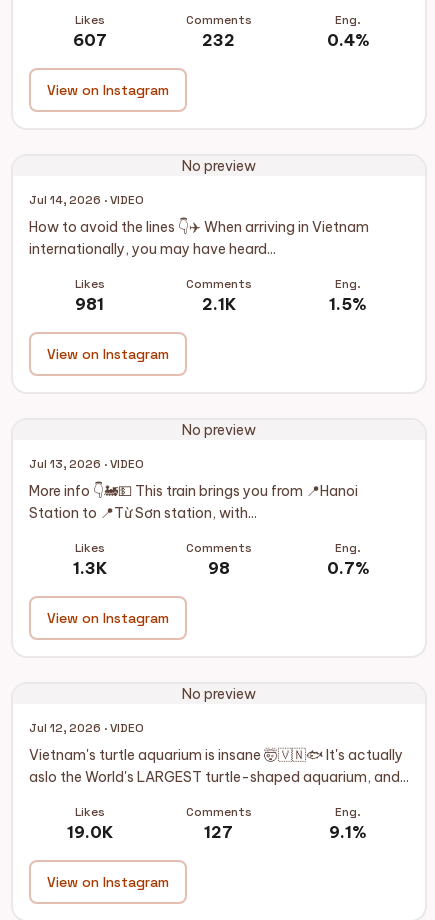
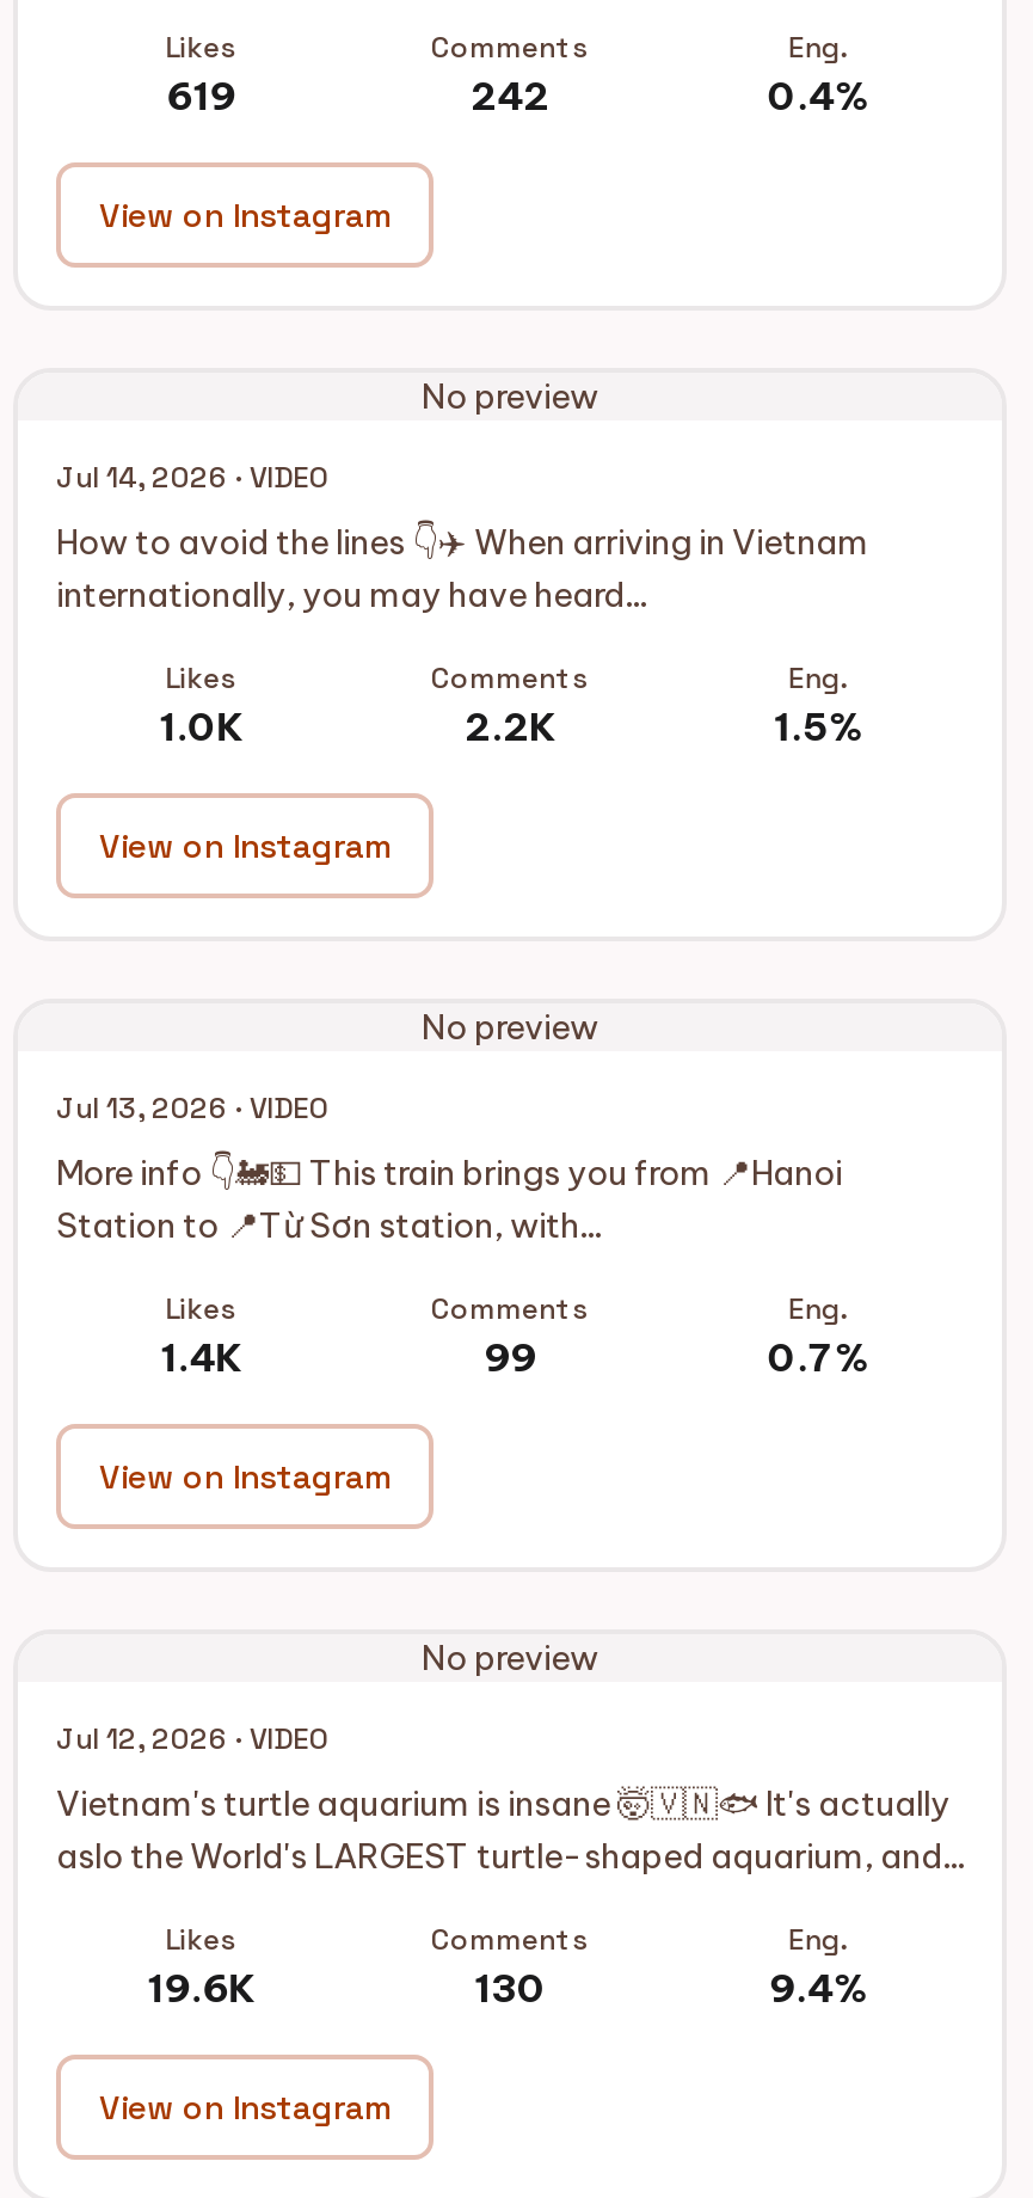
- 607
+ 619

- 232
+ 242

- 981
+ 1.0K

- 2.1K
+ 2.2K

- 1.3K
+ 1.4K

- 98
+ 99

- 19.0K
+ 19.6K

- 127
+ 130

- 9.1%
+ 9.4%
